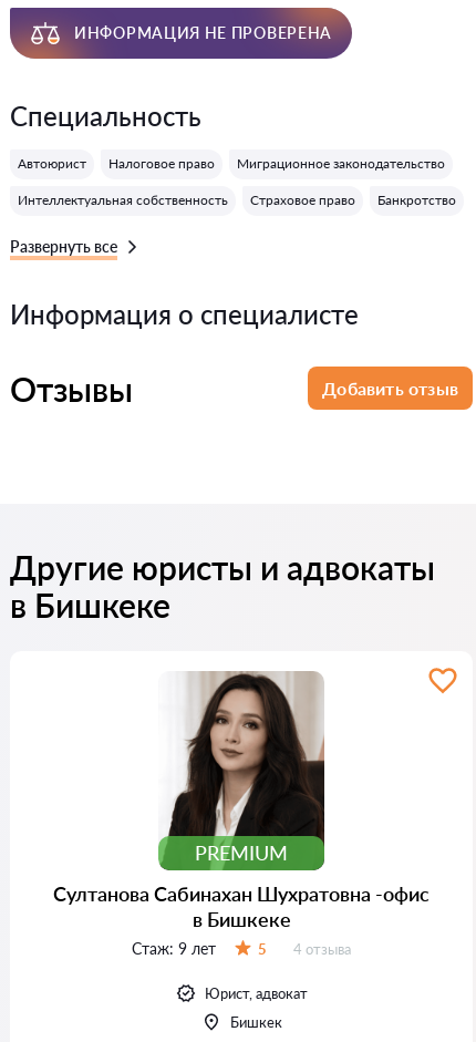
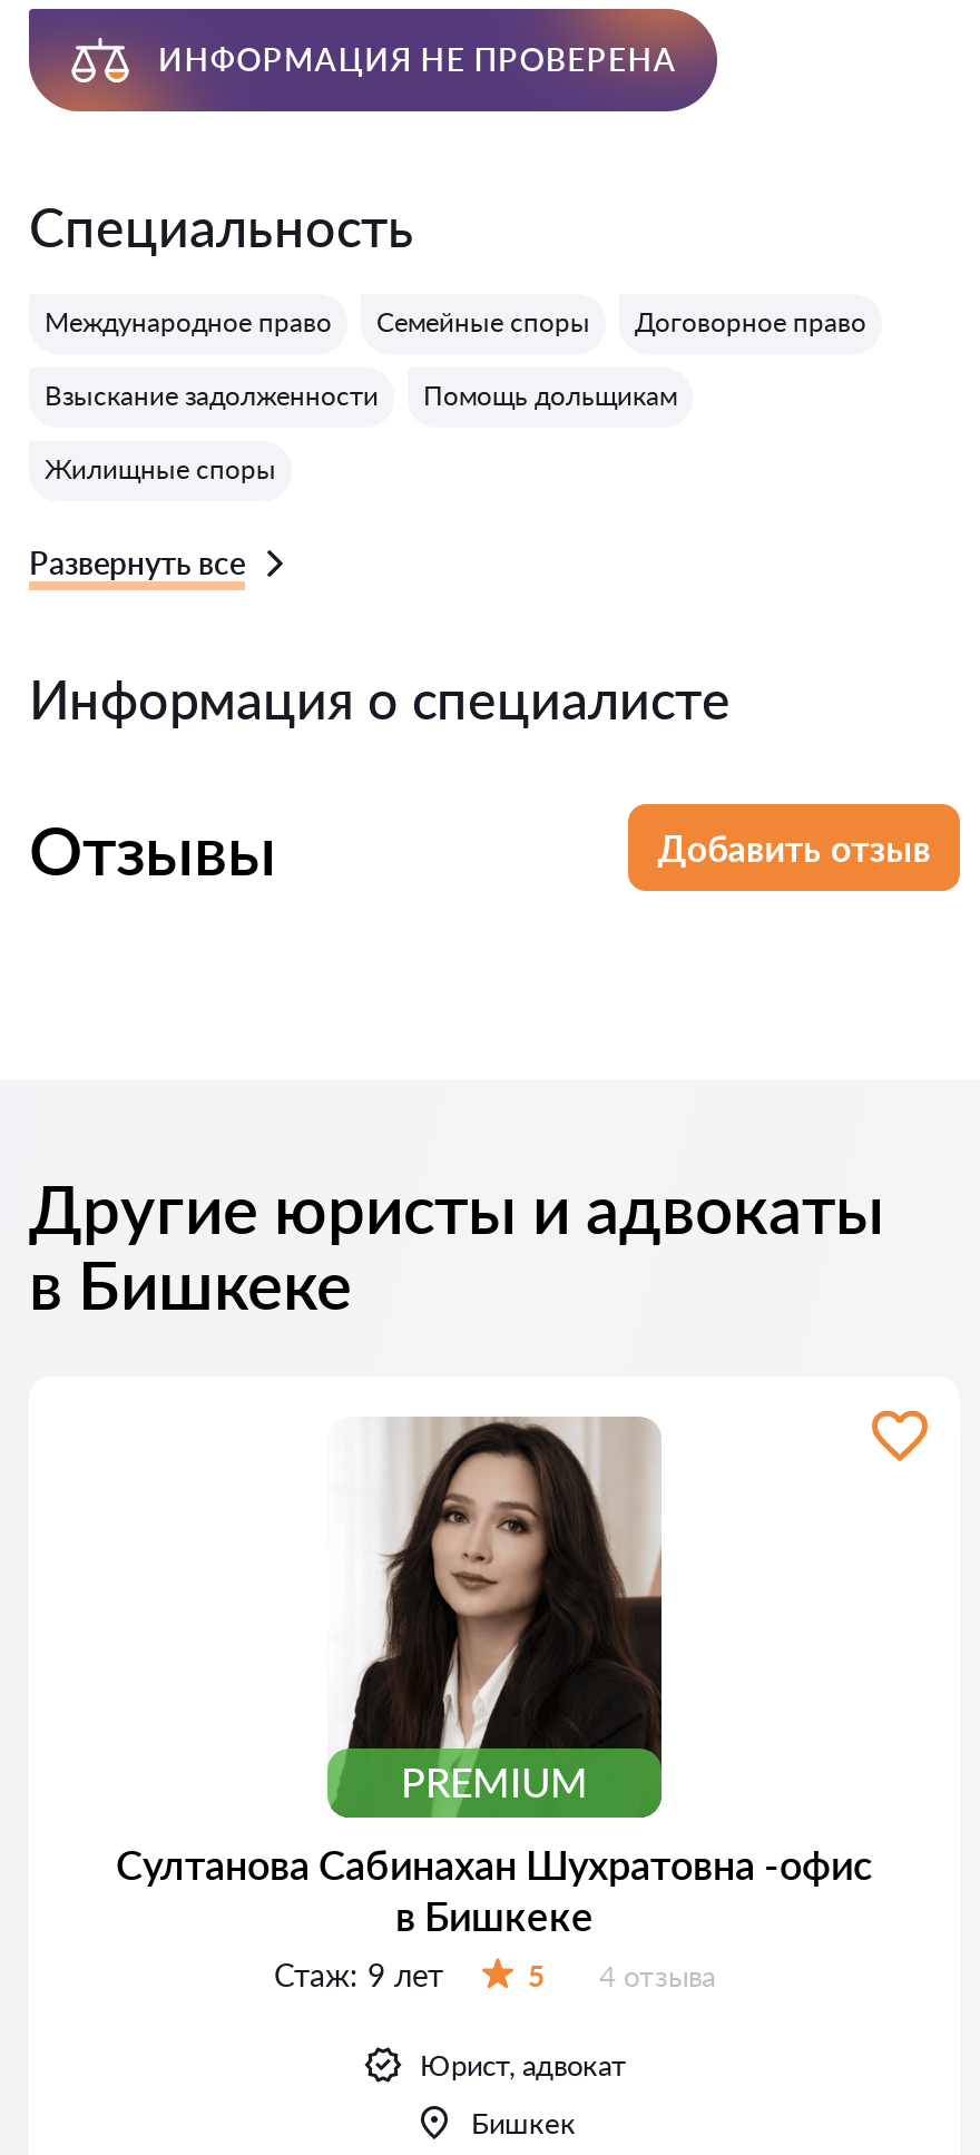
- Автоюрист
- Налоговое право
- Миграционное законодательство
- Интеллектуальная собственность
- Страховое право
- Банкротство
+ Международное право
+ Семейные споры
+ Договорное право
+ Взыскание задолженности
+ Помощь дольщикам
+ Жилищные споры
